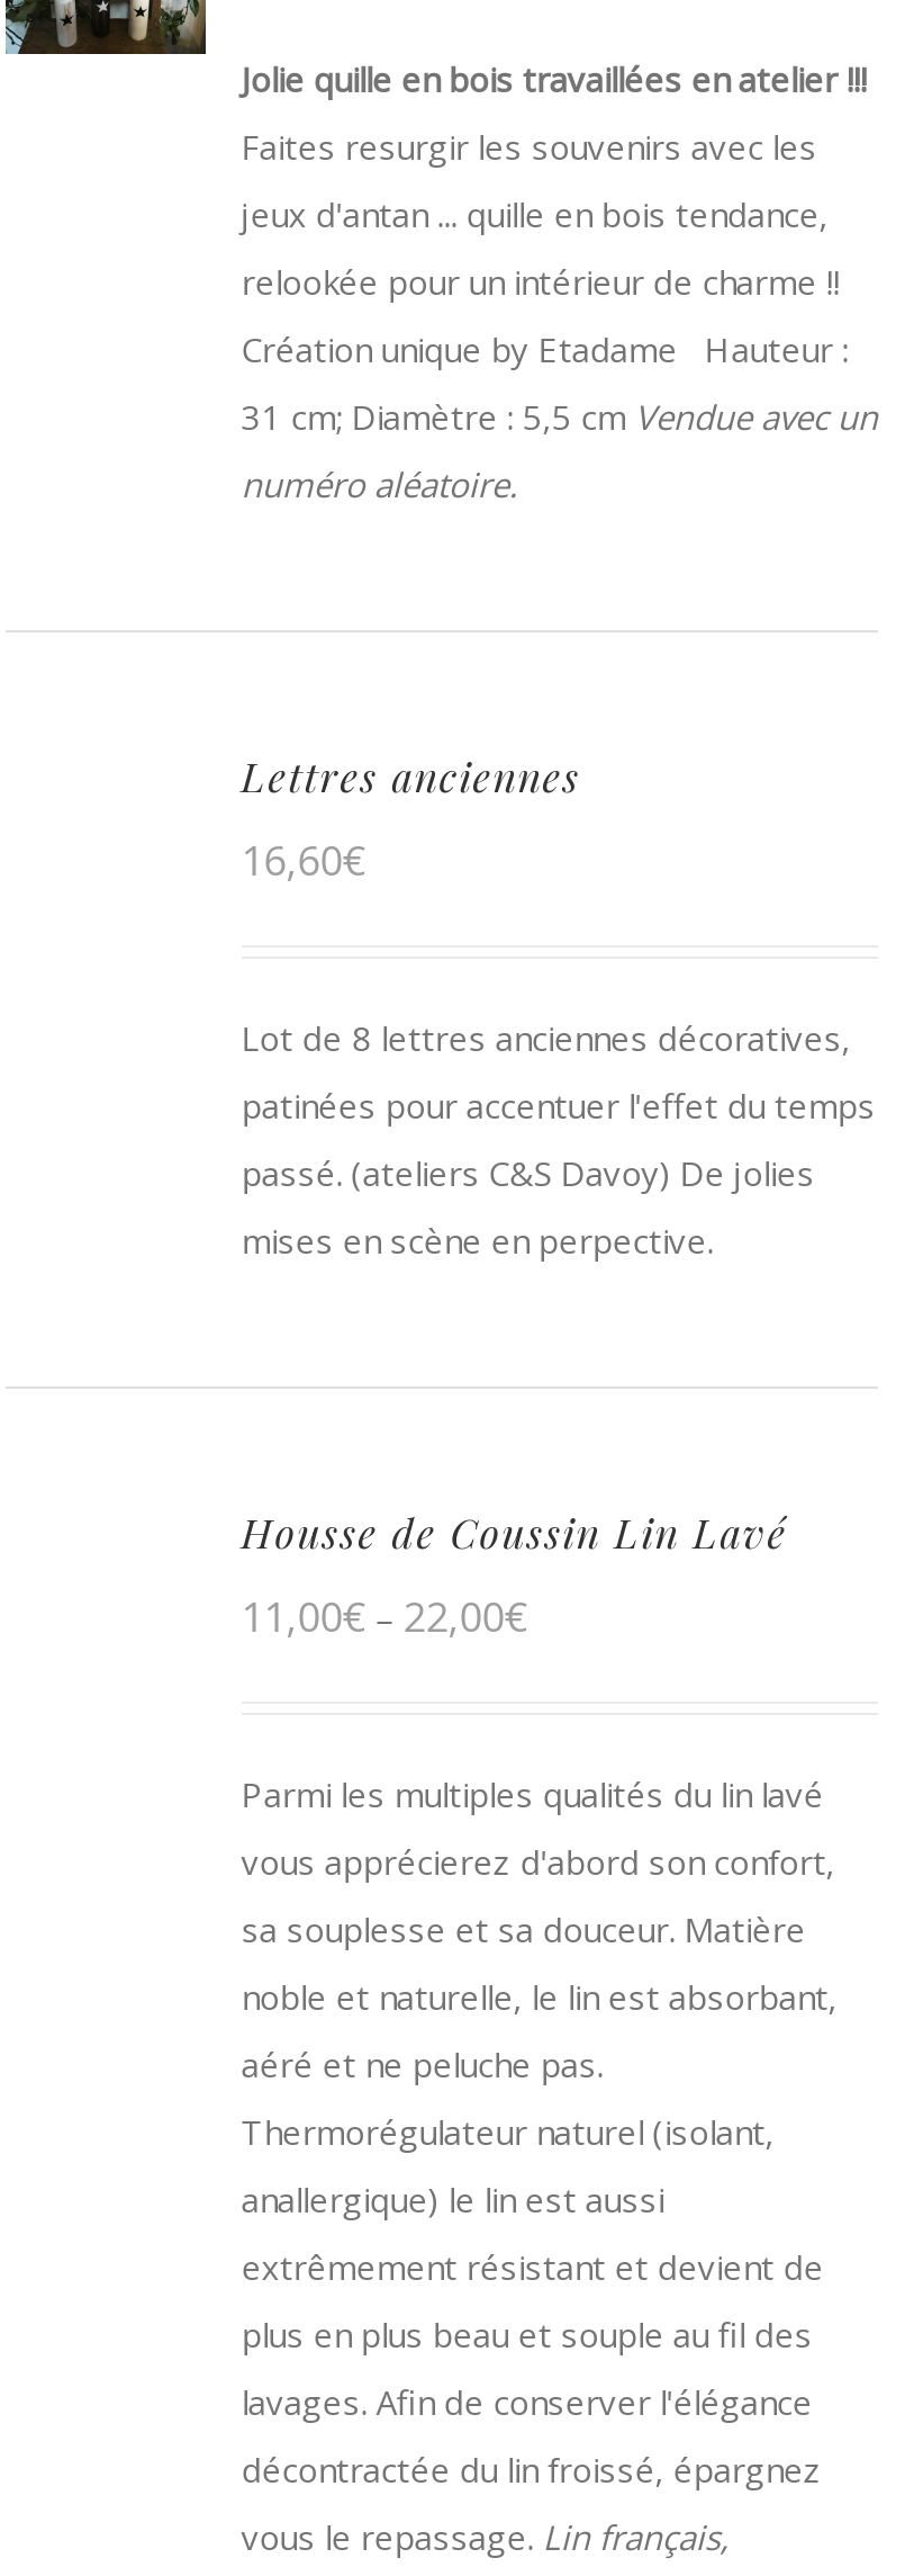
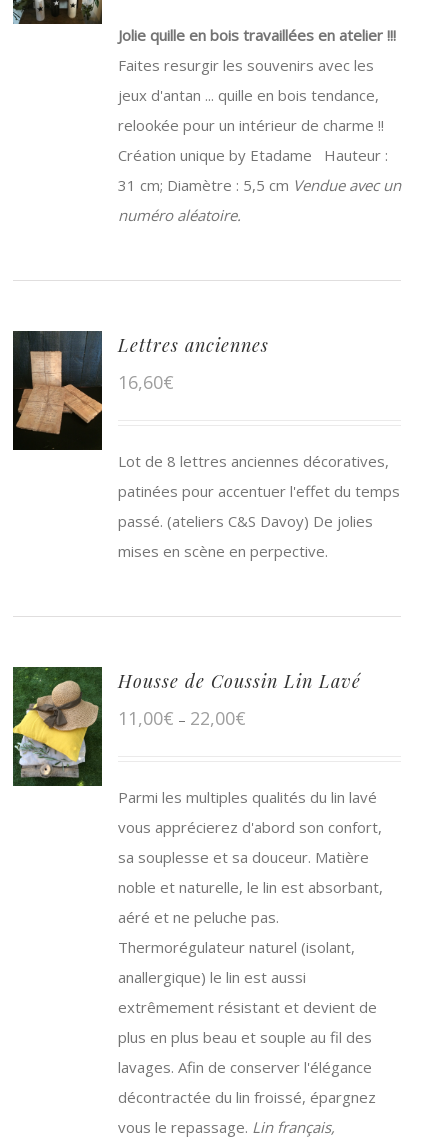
+ [image]

+ [image]
